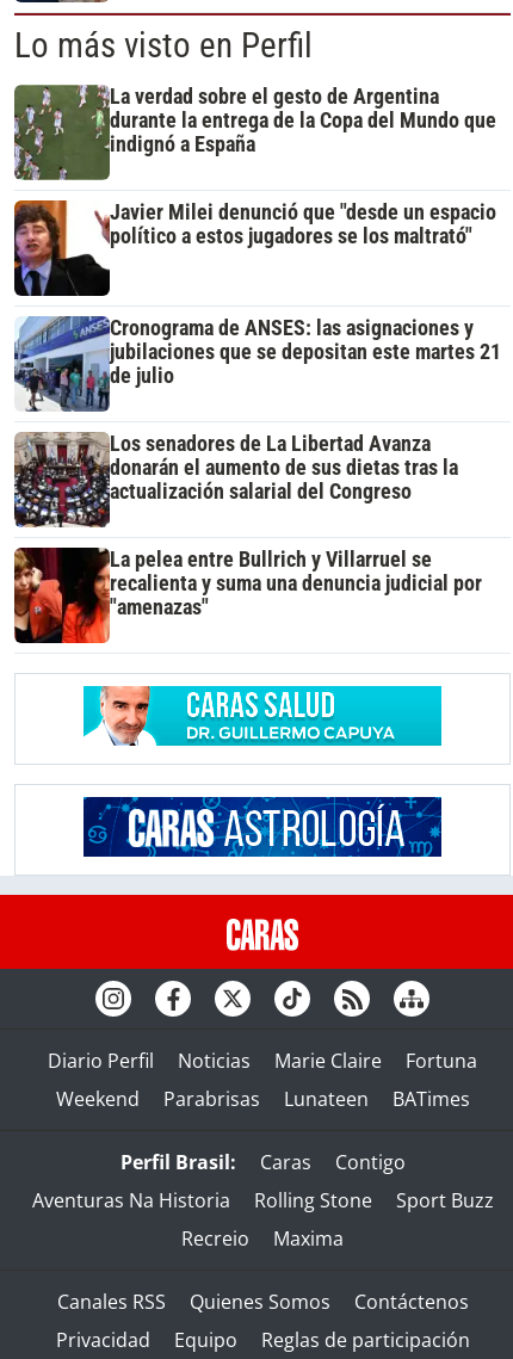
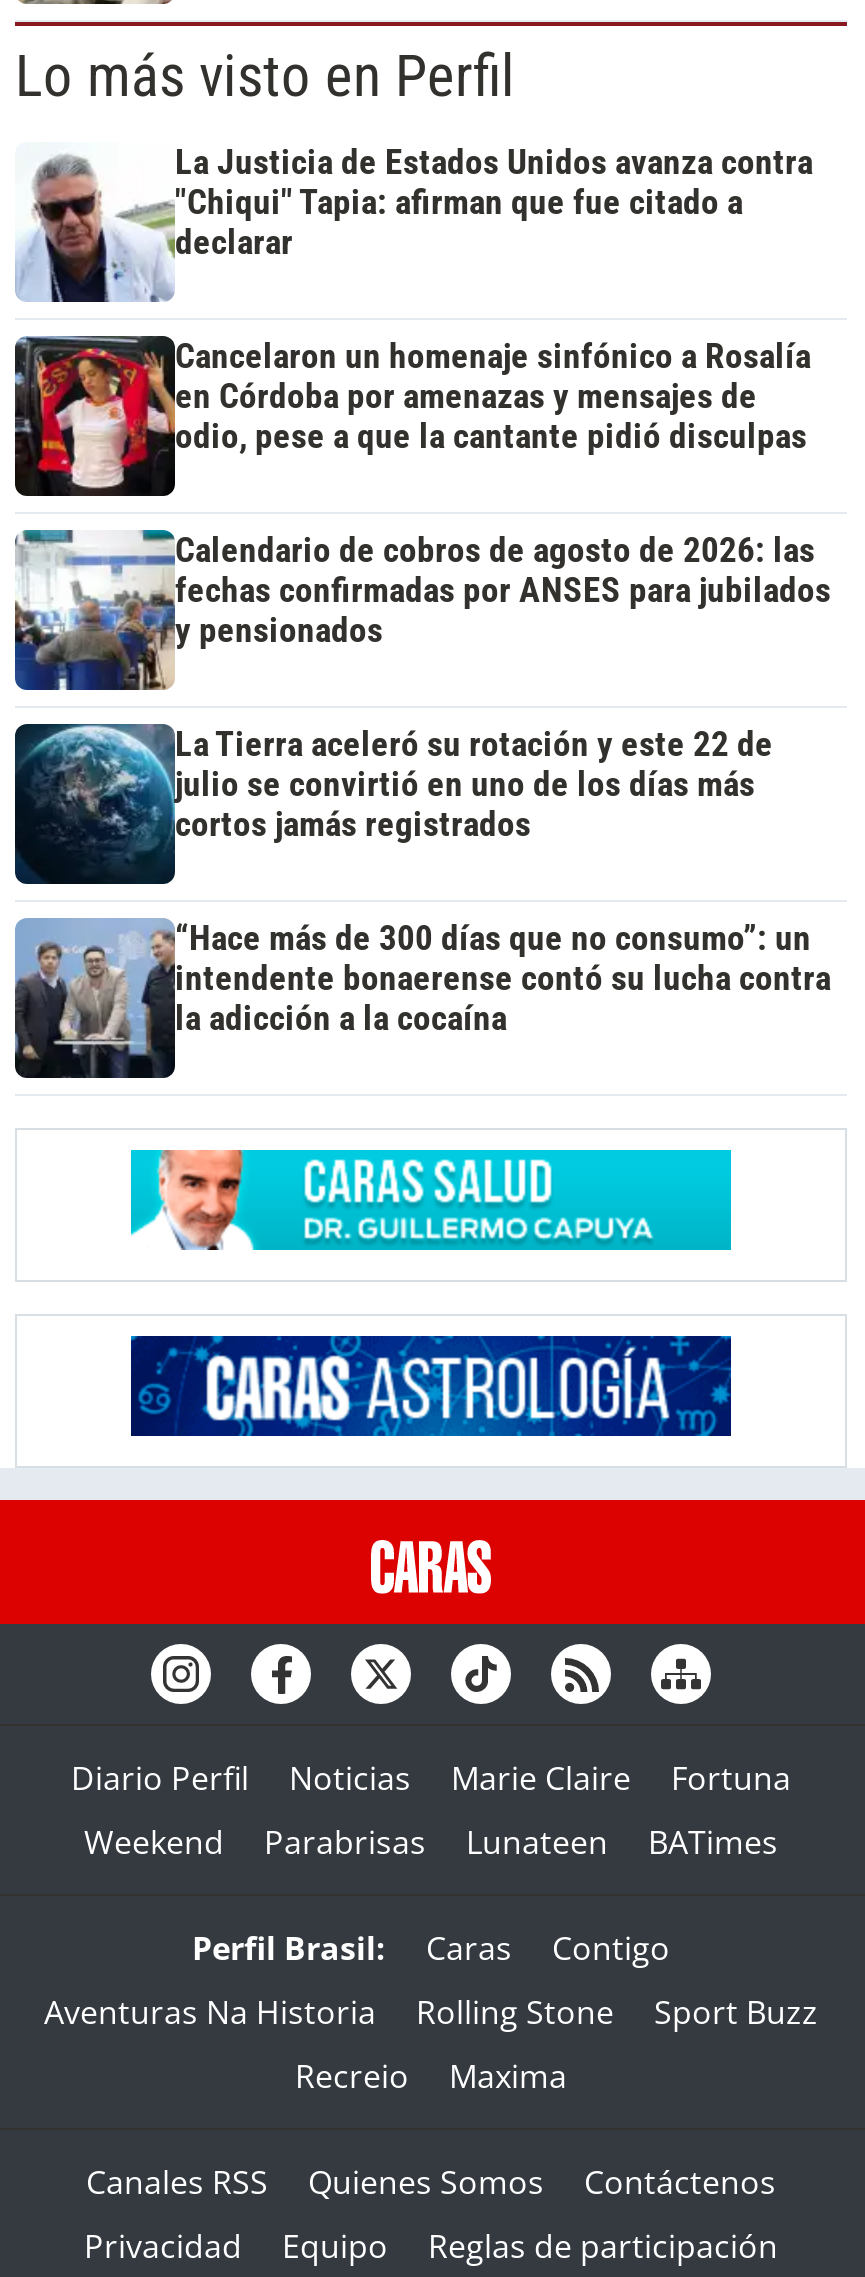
- [image]
- La verdad sobre el gesto de Argentina
- durante la entrega de la Copa del Mundo que
- indignó a España
+ [image]
+ La Justicia de Estados Unidos avanza contra
+ "Chiqui" Tapia: afirman que fue citado a
+ declarar

- [image]
- Javier Milei denunció que "desde un espacio
- político a estos jugadores se los maltrató"
+ [image]
+ Cancelaron un homenaje sinfónico a Rosalía
+ en Córdoba por amenazas y mensajes de
+ odio, pese a que la cantante pidió disculpas

- [image]
- Cronograma de ANSES: las asignaciones y
- jubilaciones que se depositan este martes 21
- de julio
+ [image]
+ Calendario de cobros de agosto de 2026: las
+ fechas confirmadas por ANSES para jubilados
+ y pensionados

- [image]
- Los senadores de La Libertad Avanza
- donarán el aumento de sus dietas tras la
- actualización salarial del Congreso
+ [image]
+ La Tierra aceleró su rotación y este 22 de
+ julio se convirtió en uno de los días más
+ cortos jamás registrados

- [image]
- La pelea entre Bullrich y Villarruel se
- recalienta y suma una denuncia judicial por
- "amenazas"
+ [image]
+ “Hace más de 300 días que no consumo”: un
+ intendente bonaerense contó su lucha contra
+ la adicción a la cocaína
